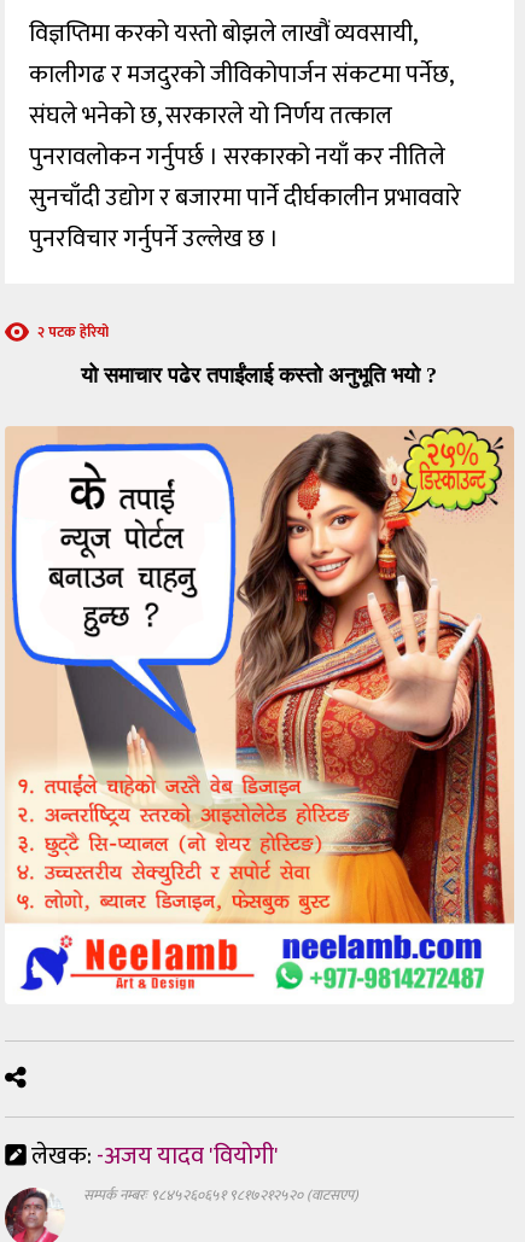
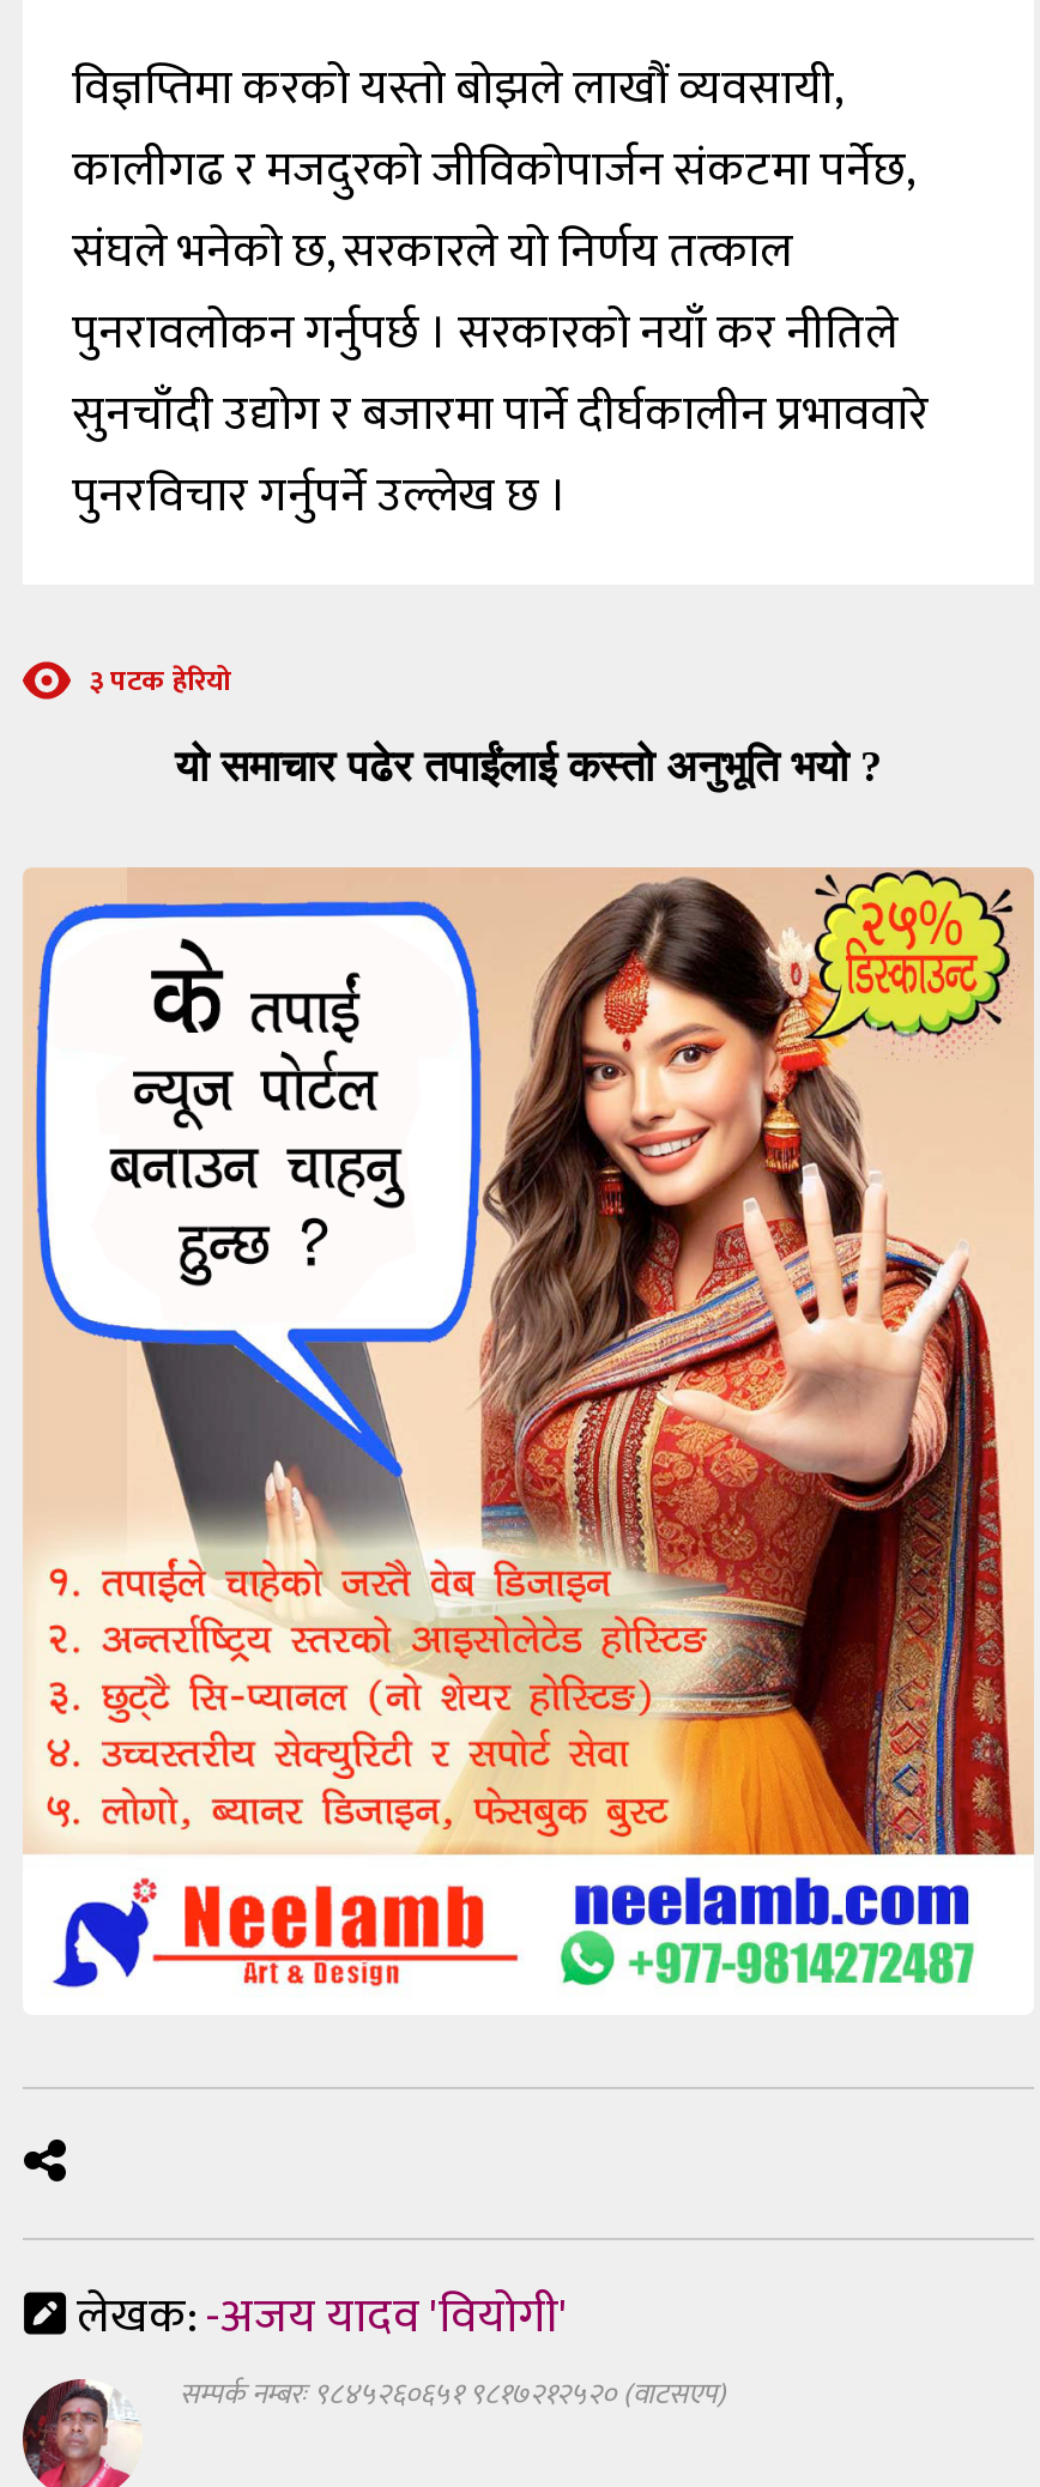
- २ पटक हेरियो
+ ३ पटक हेरियो
